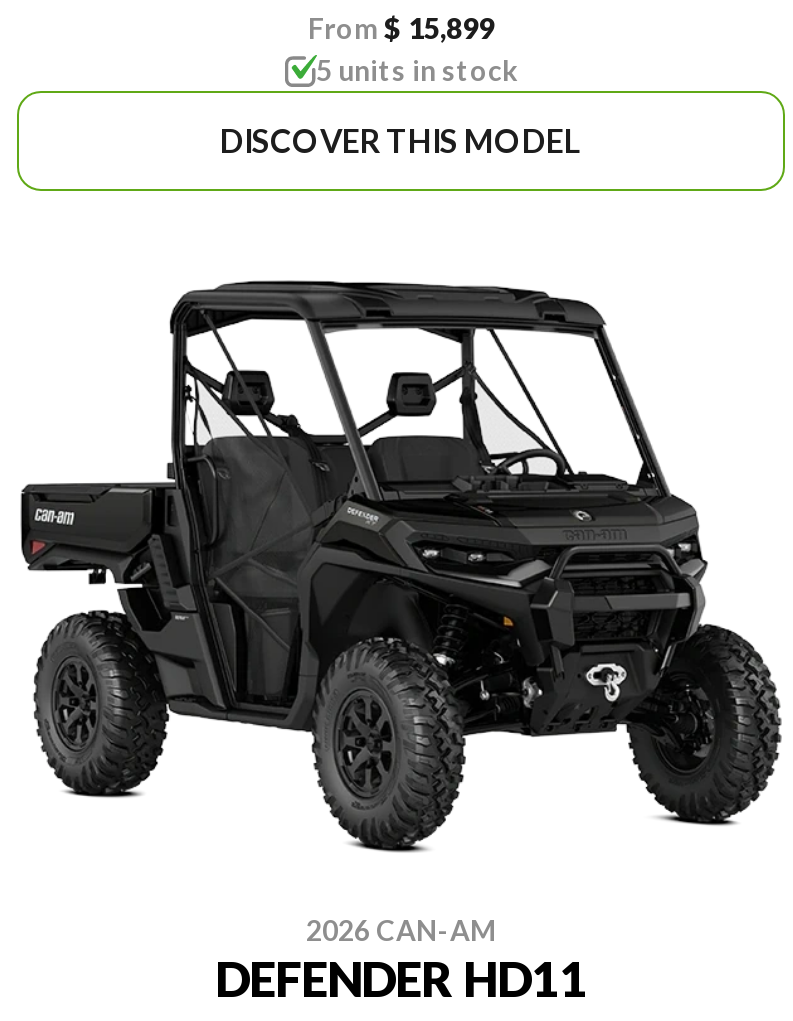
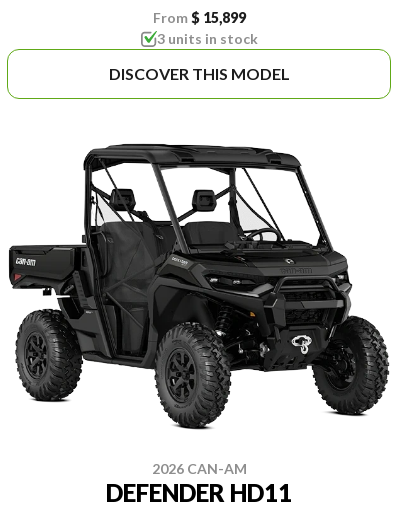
- 5 units in stock
+ 3 units in stock
